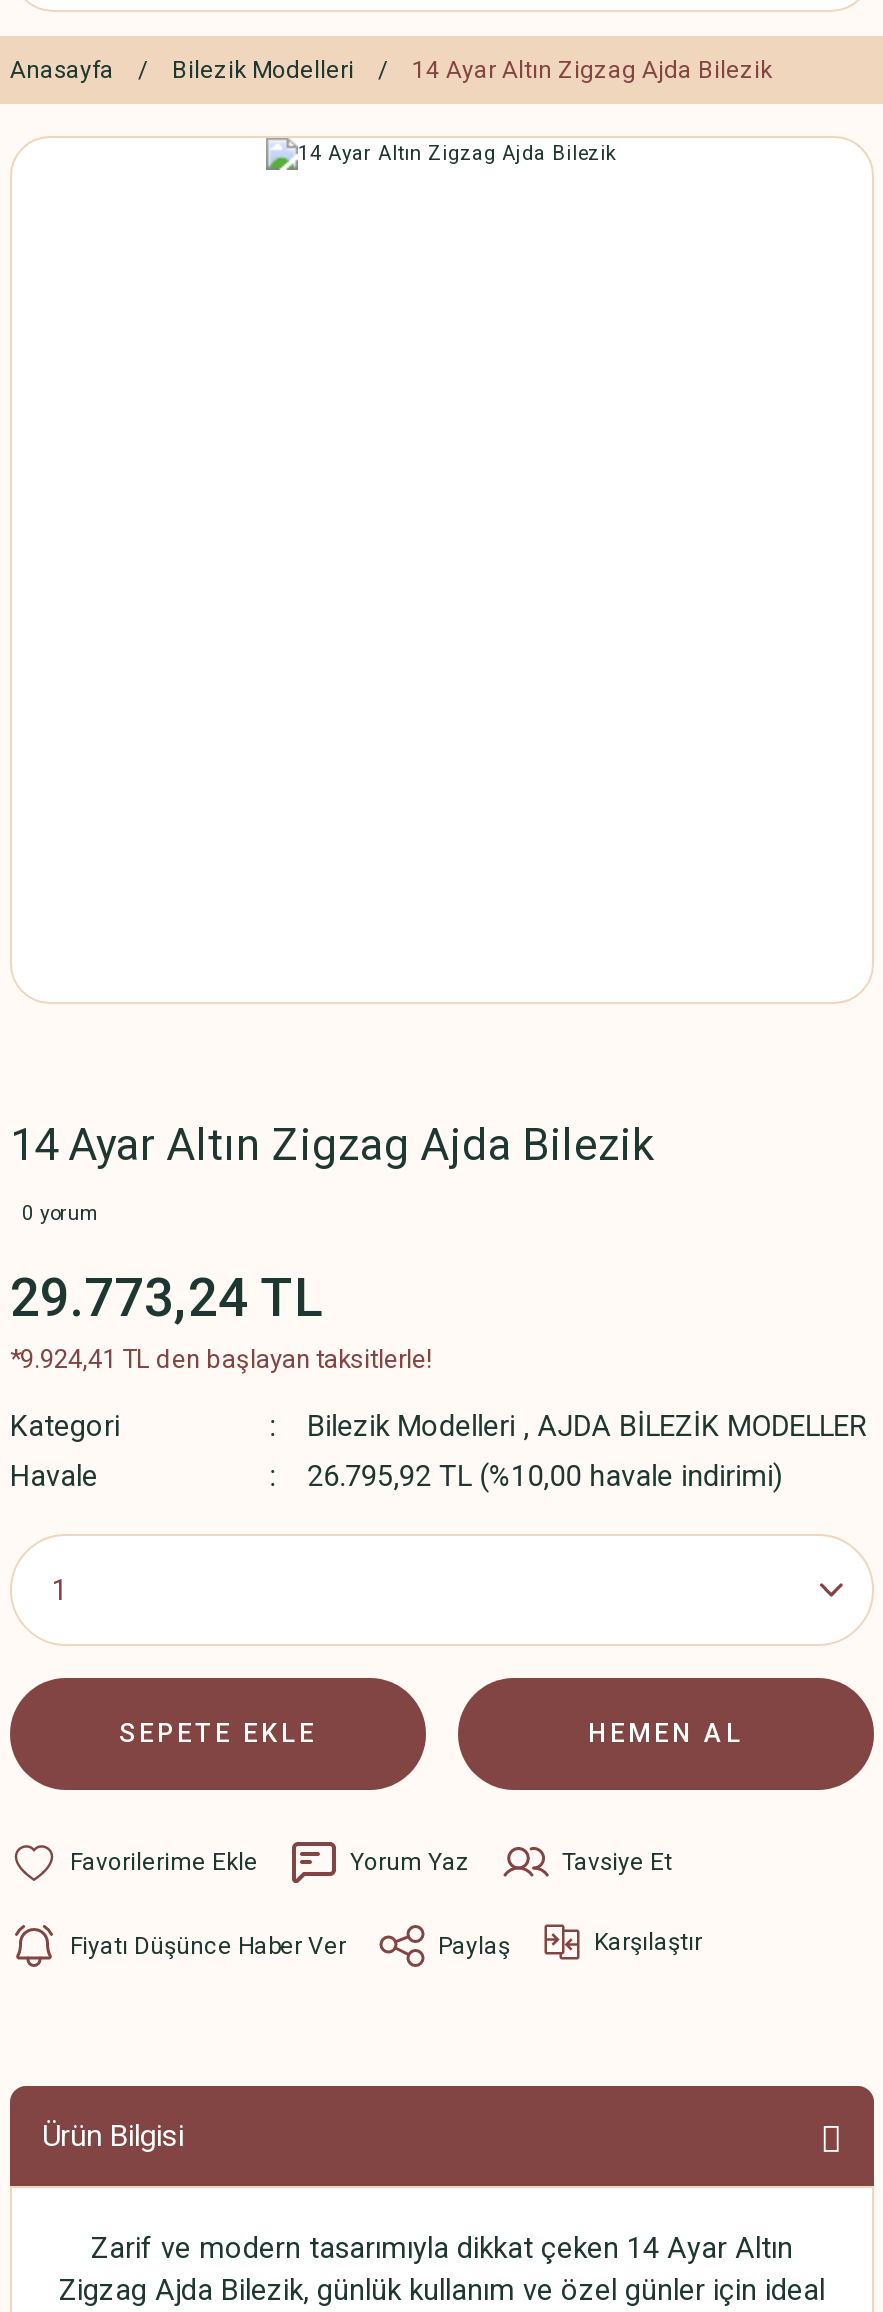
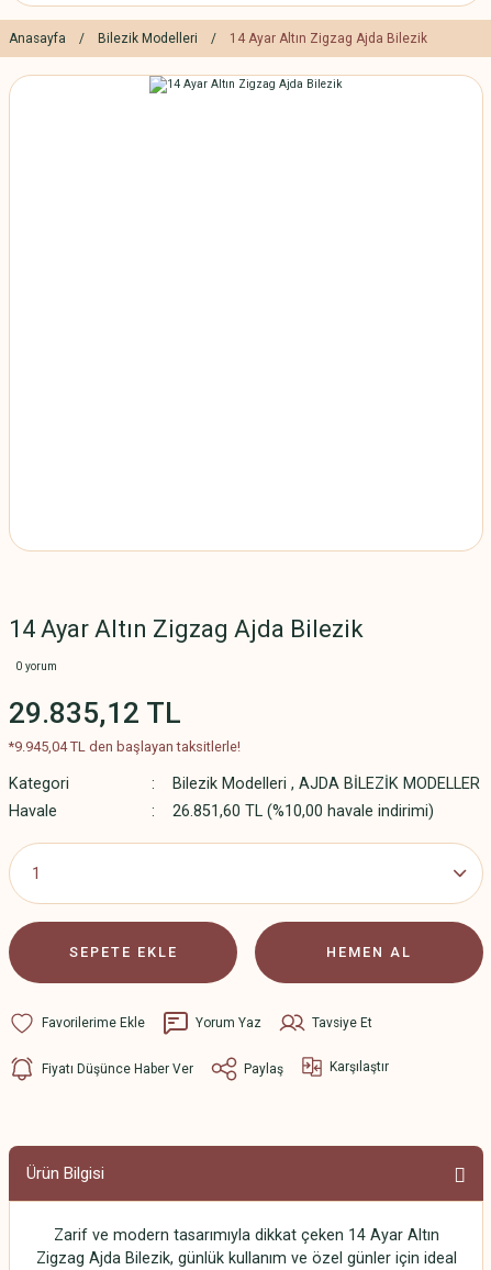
- 29.773,24 TL
+ 29.835,12 TL

- *9.924,41 TL den başlayan taksitlerle!
+ *9.945,04 TL den başlayan taksitlerle!

- 26.795,92 TL (%10,00 havale indirimi)
+ 26.851,60 TL (%10,00 havale indirimi)
